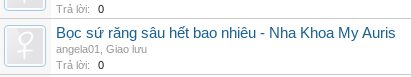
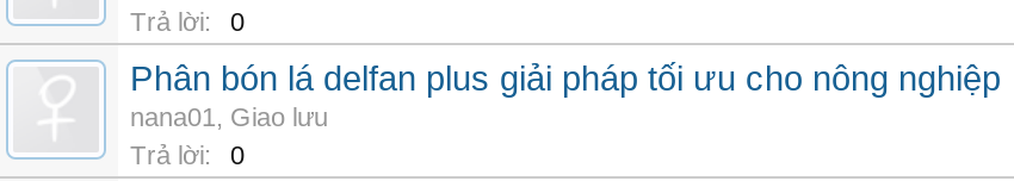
- Bọc sứ răng sâu hết bao nhiêu - Nha Khoa My Auris
- angela01, Giao lưu
+ Phân bón lá delfan plus giải pháp tối ưu cho nông nghiệp
+ nana01, Giao lưu
